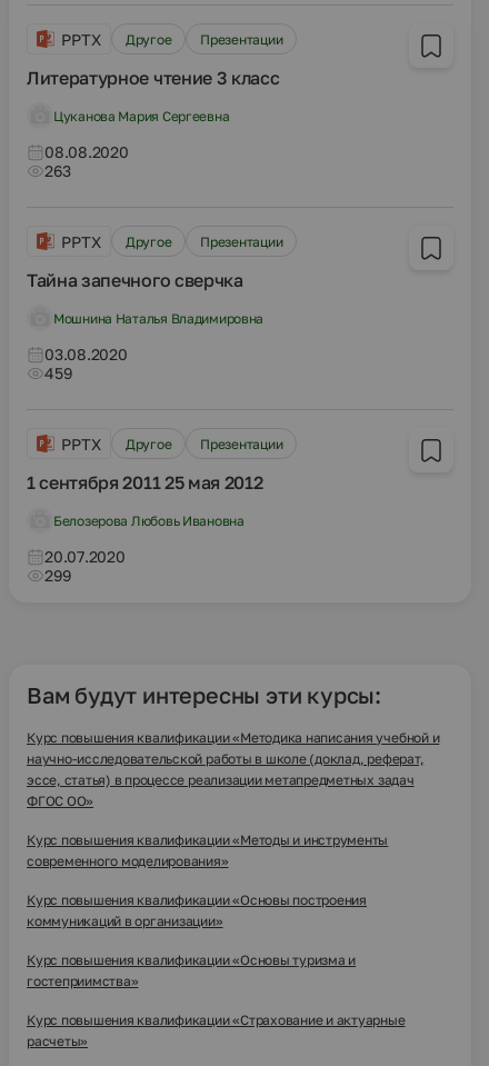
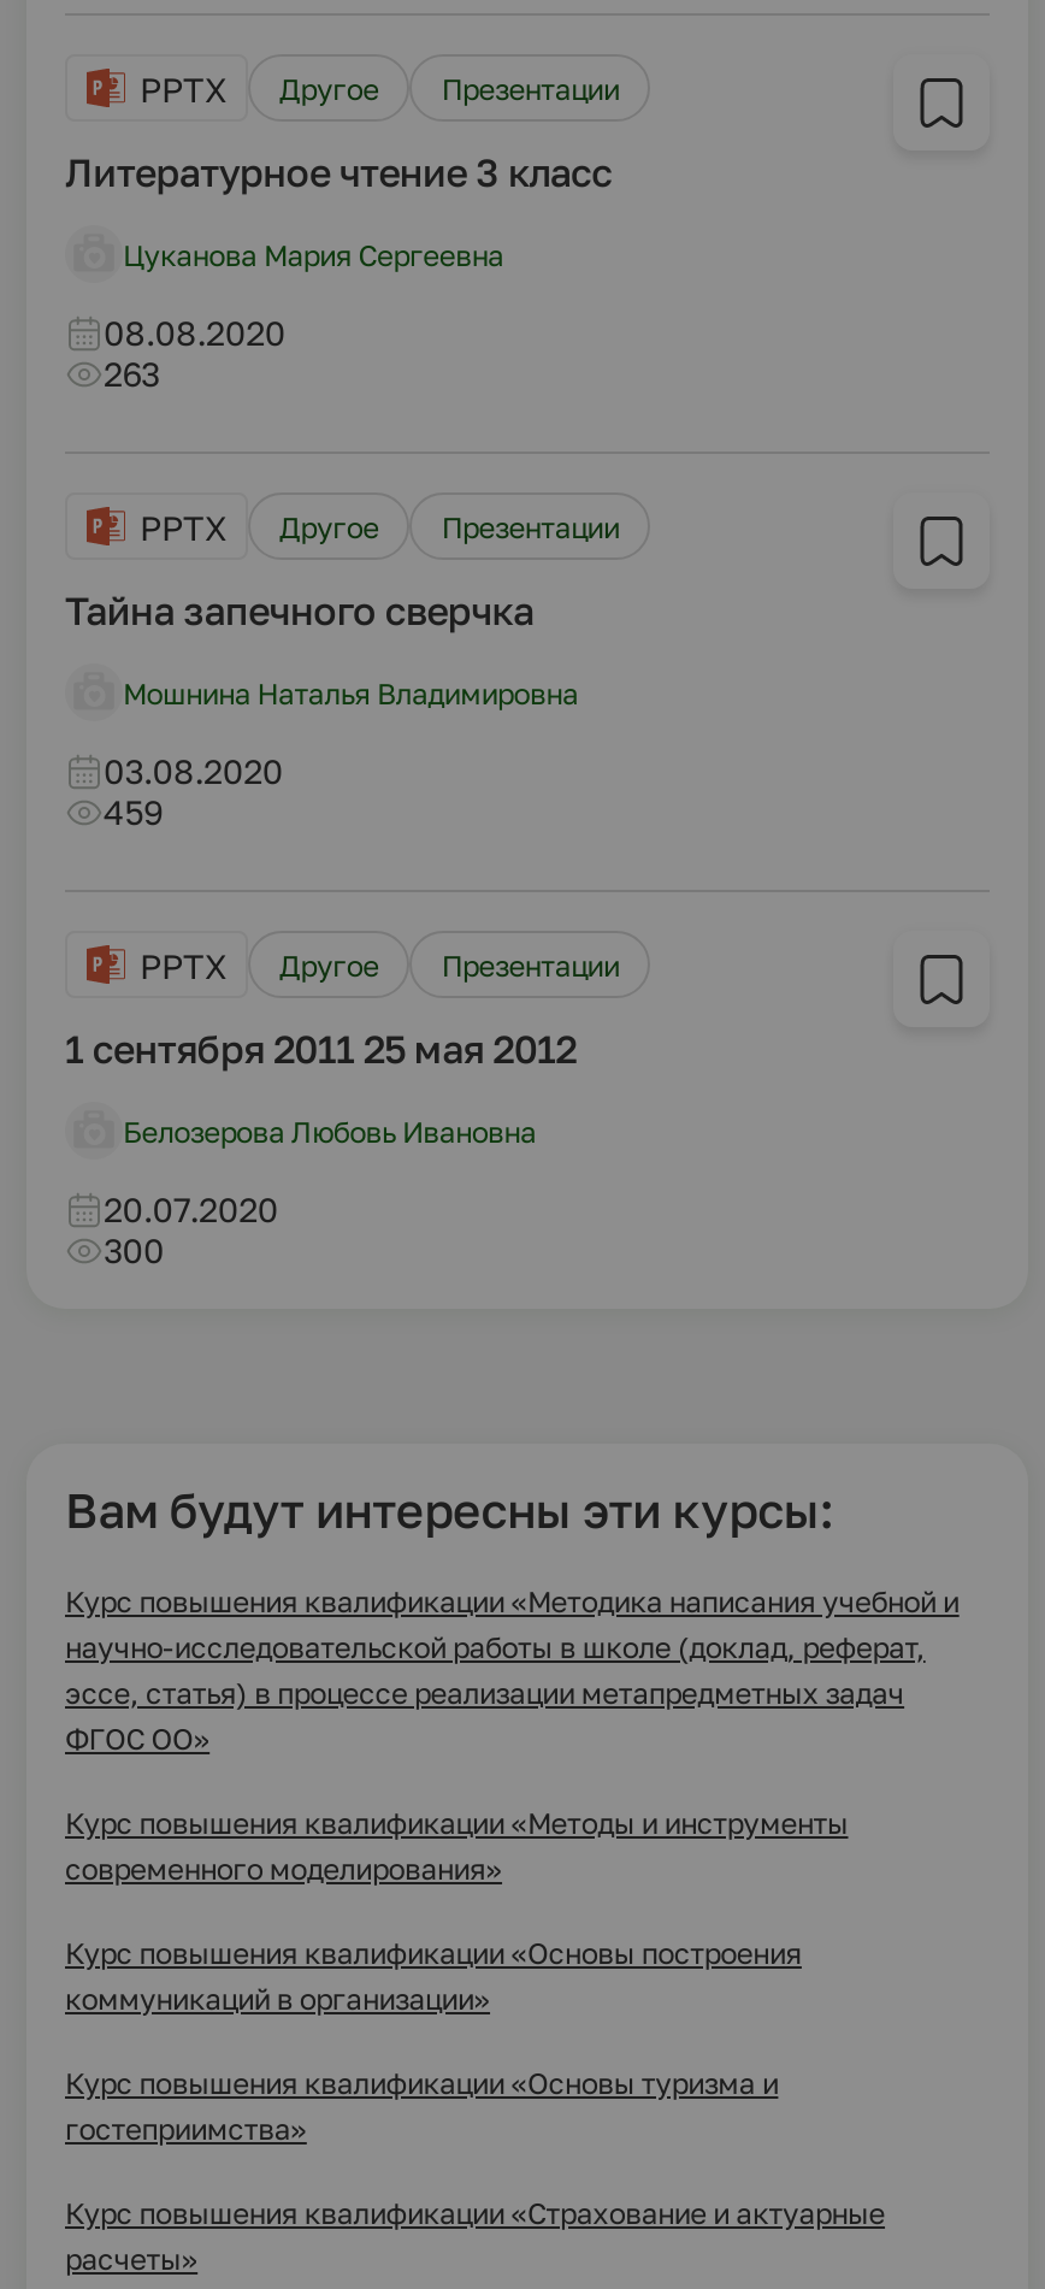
- 299
+ 300
